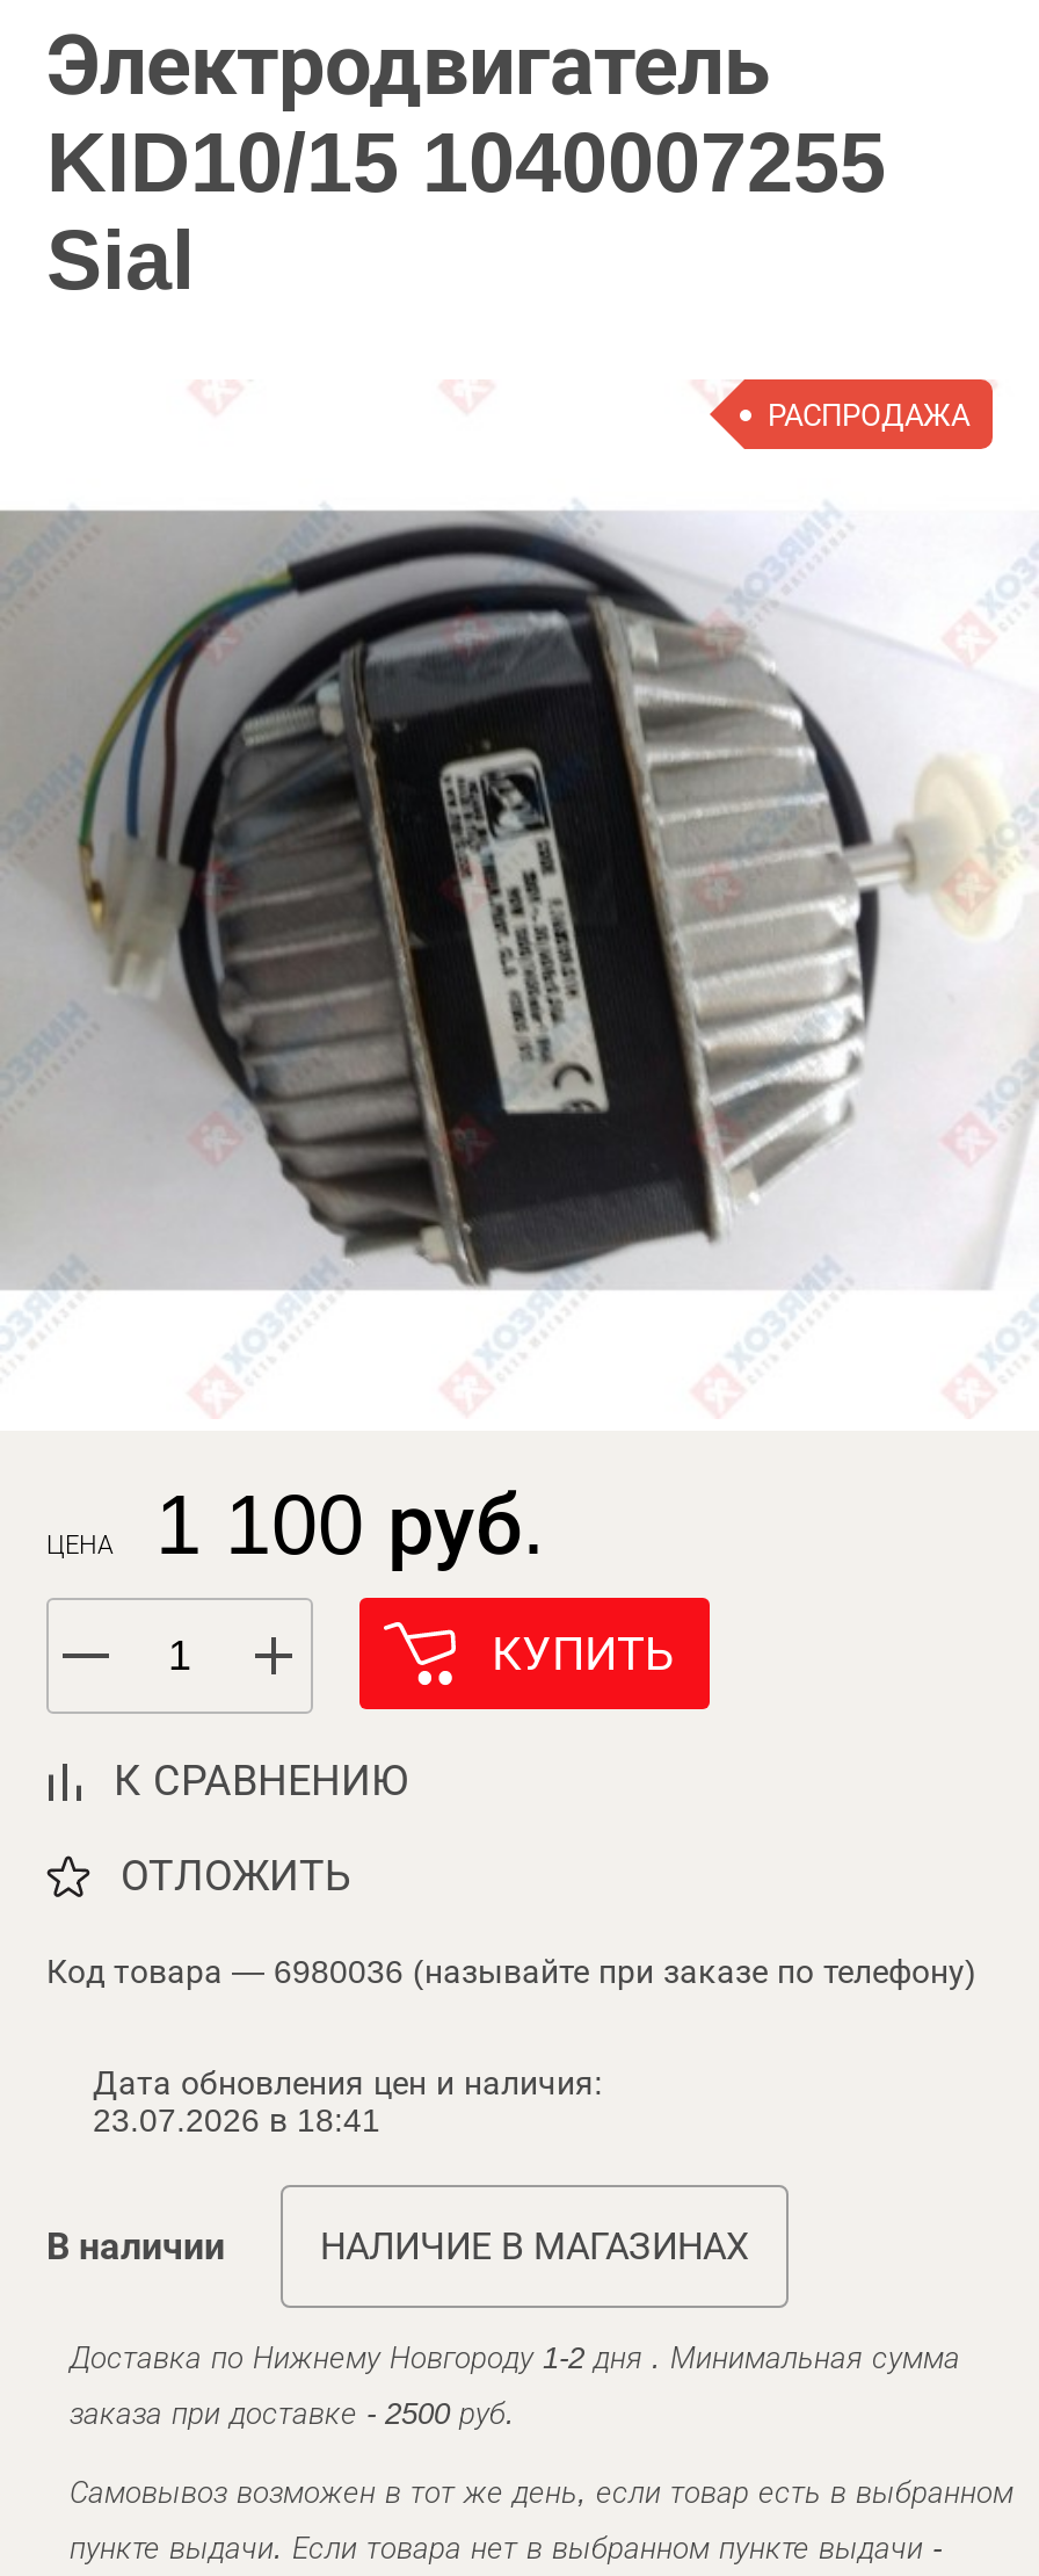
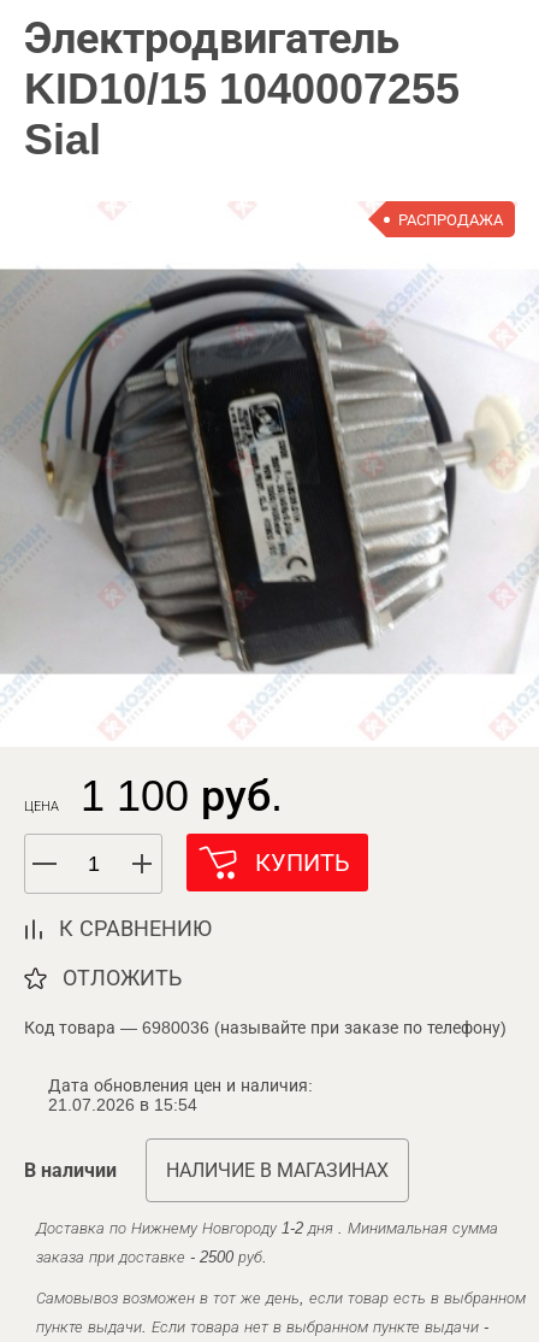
- 23.07.2026 в 18:41
+ 21.07.2026 в 15:54
